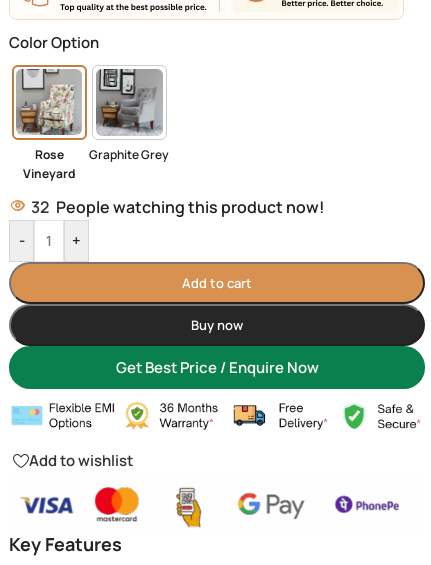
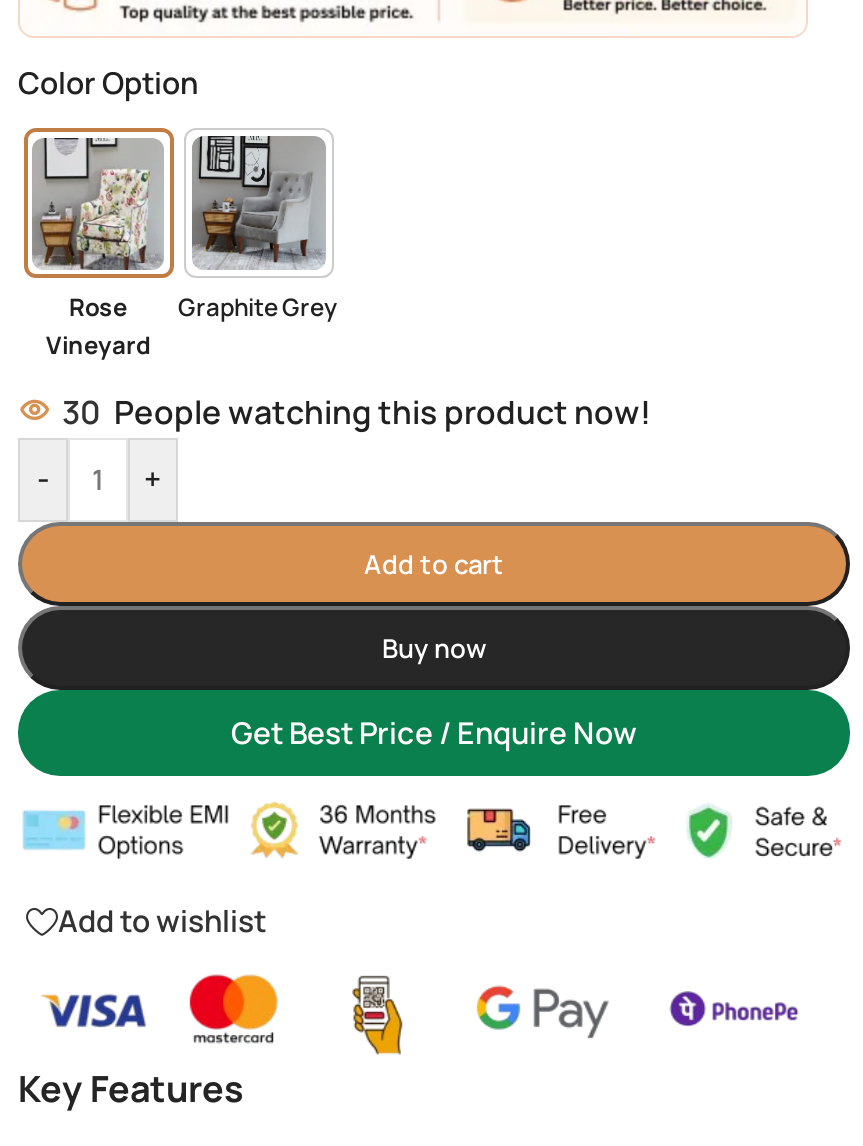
- 32 People watching this product now!
+ 30 People watching this product now!
